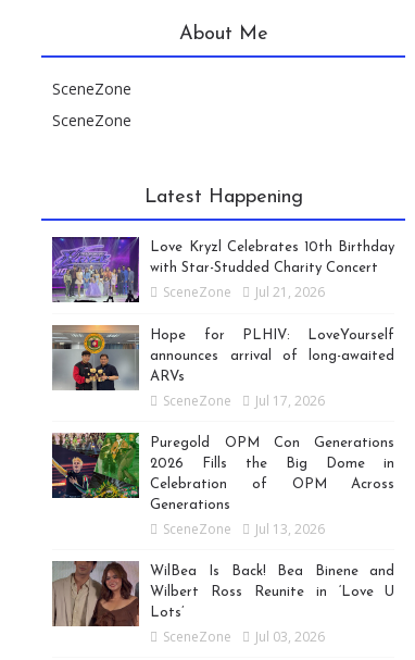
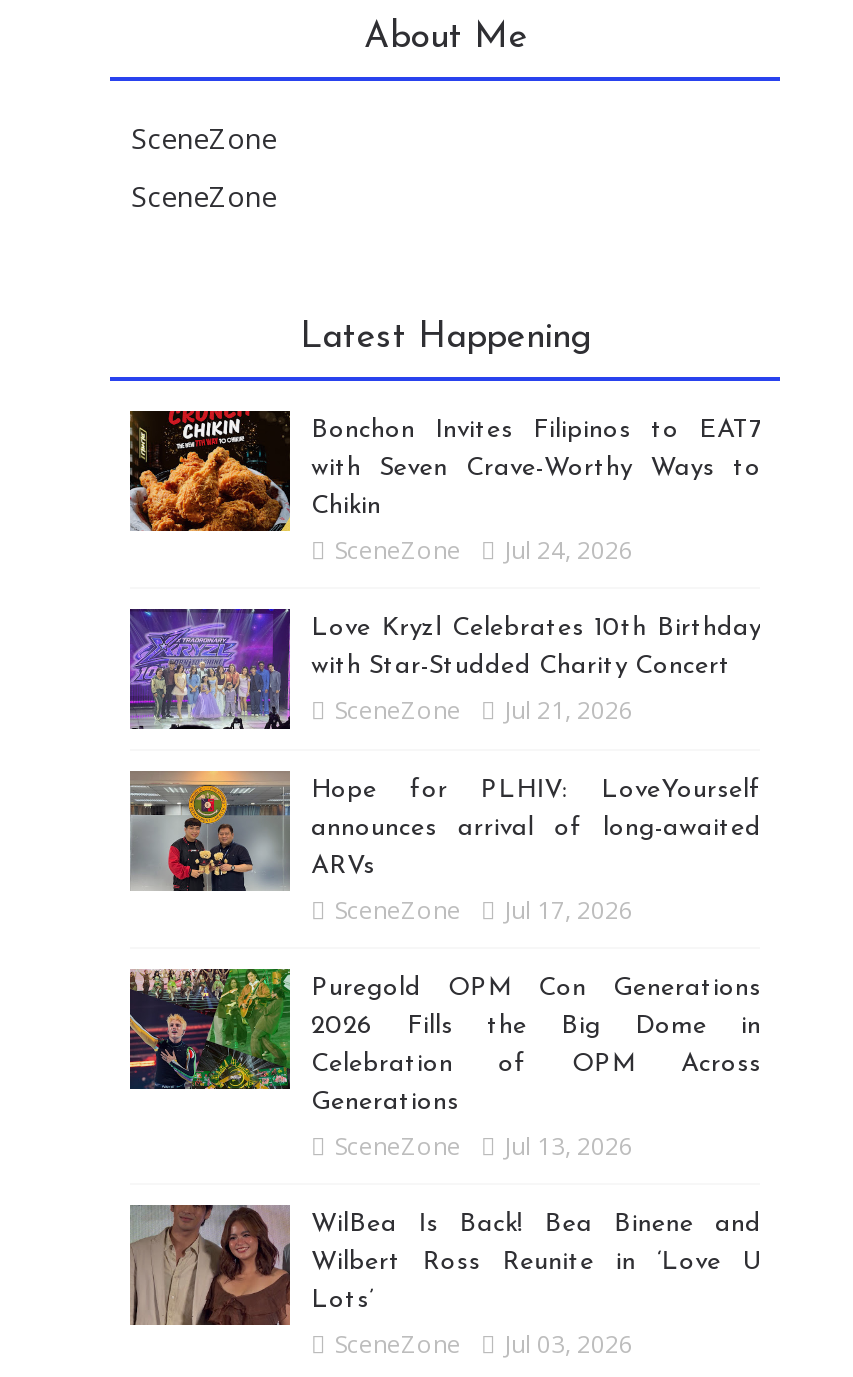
+ [image]
+ Bonchon Invites Filipinos to EAT7
+ with Seven Crave-Worthy Ways to
+ Chikin
+ SceneZone
+ Jul 24, 2026
